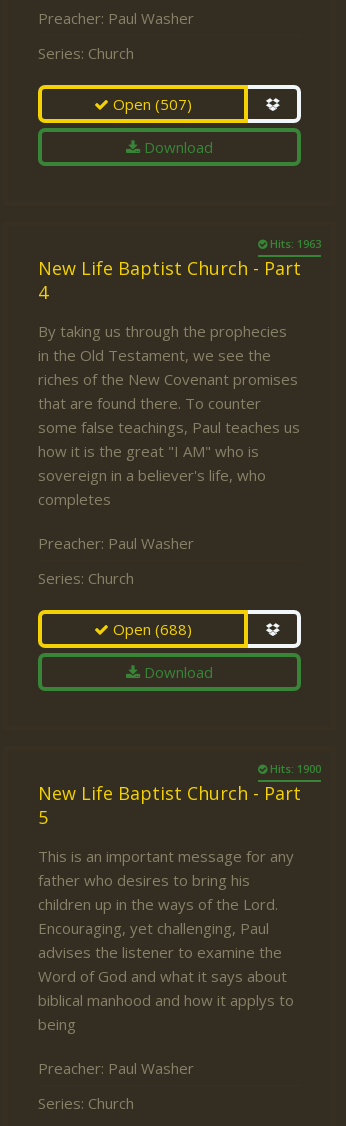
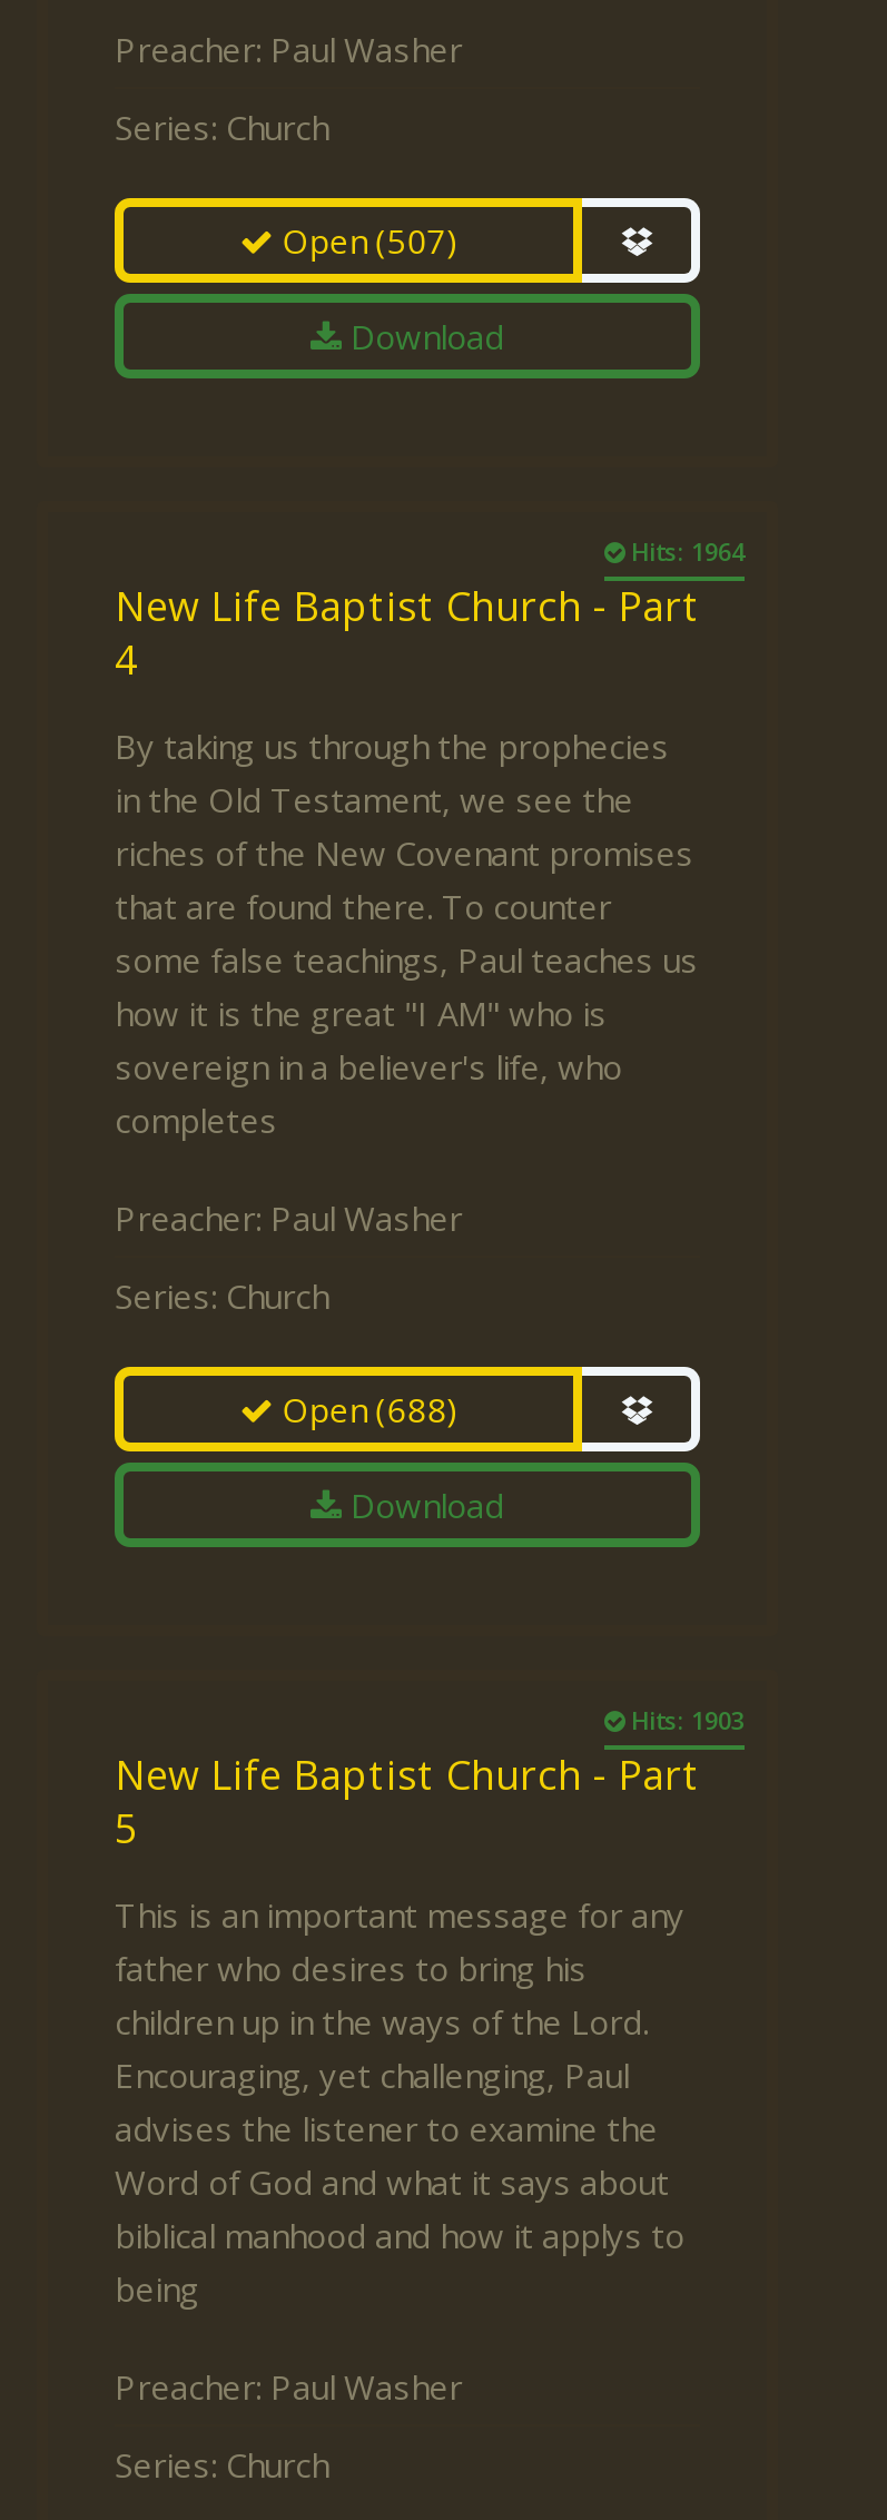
- Hits: 1963
+ Hits: 1964

- Hits: 1900
+ Hits: 1903
